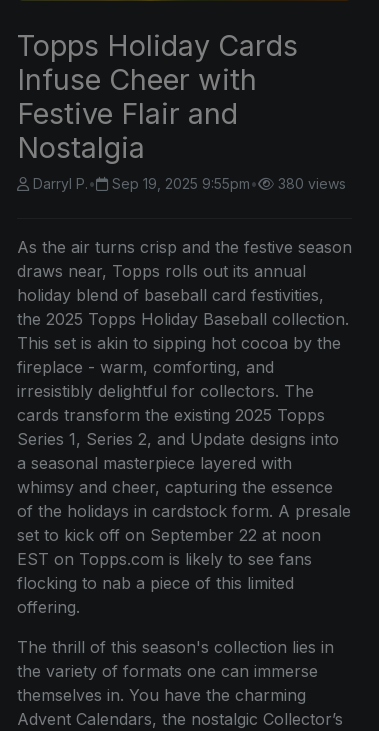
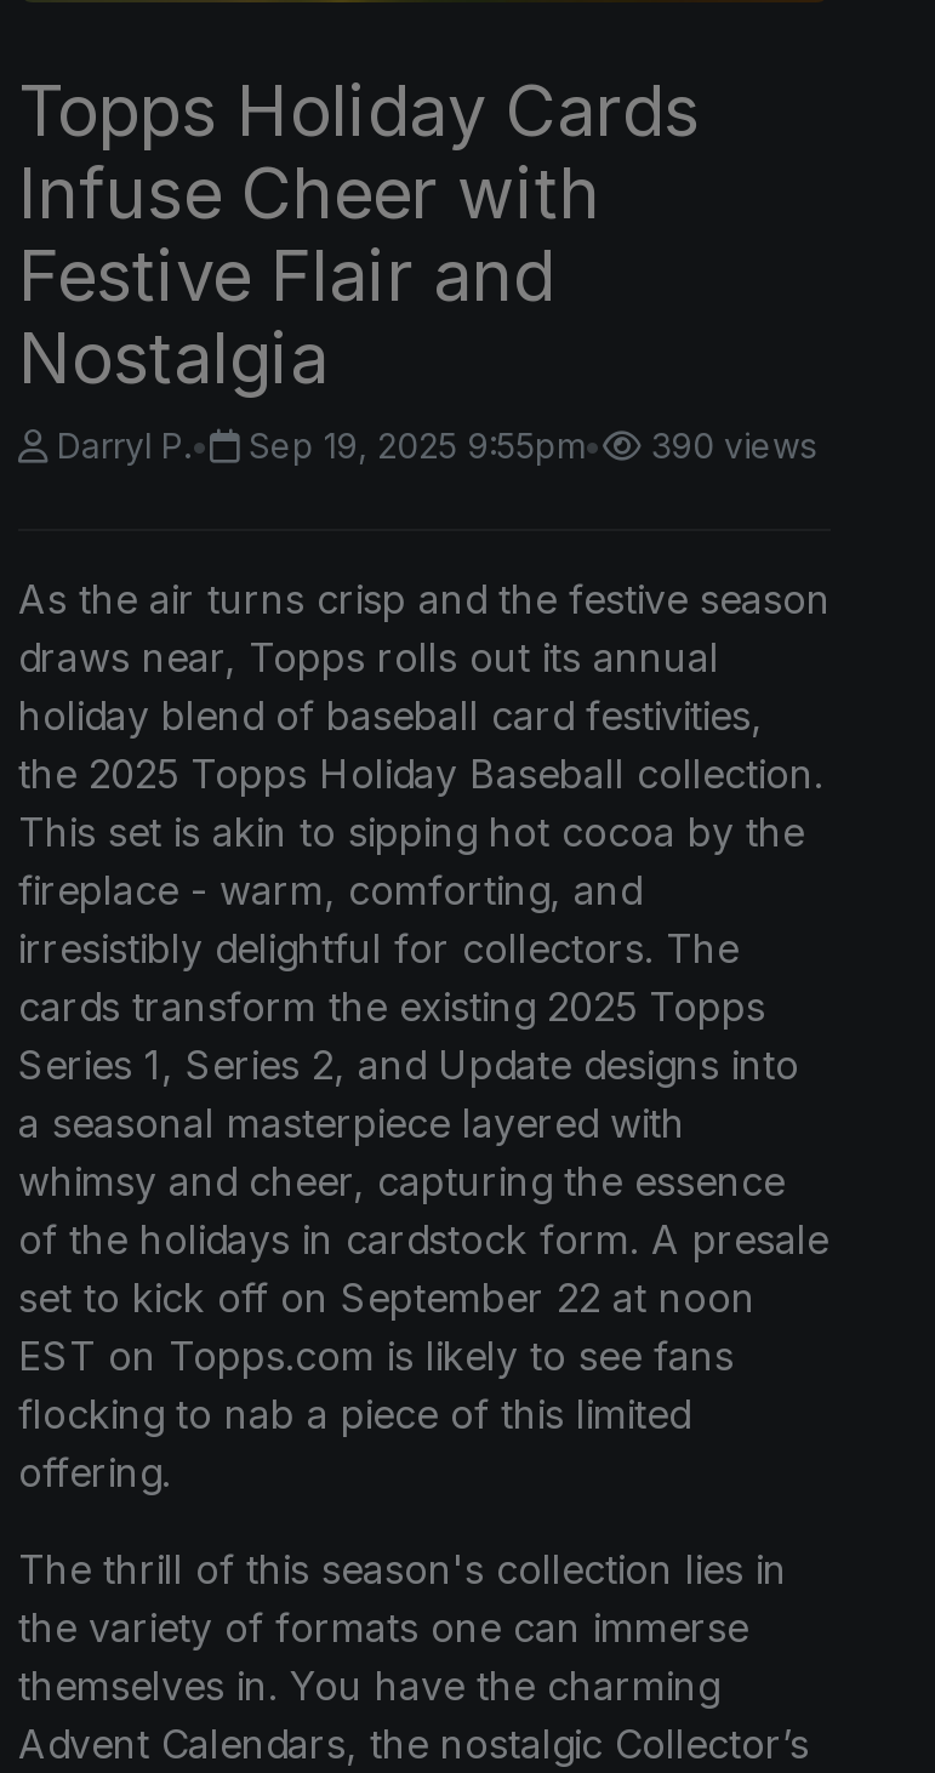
- Darryl P.• Sep 19, 2025 9:55pm• 380 views
+ Darryl P.• Sep 19, 2025 9:55pm• 390 views
